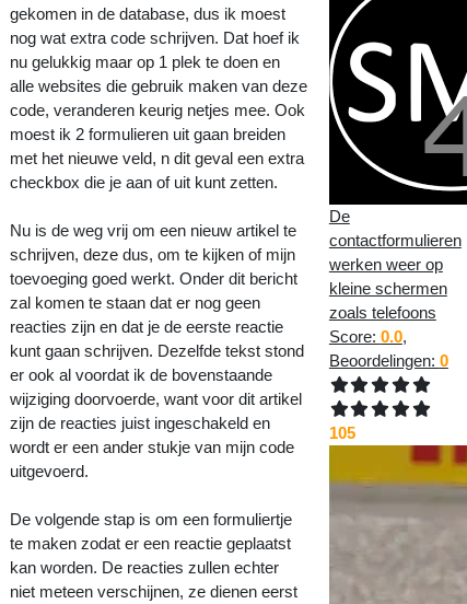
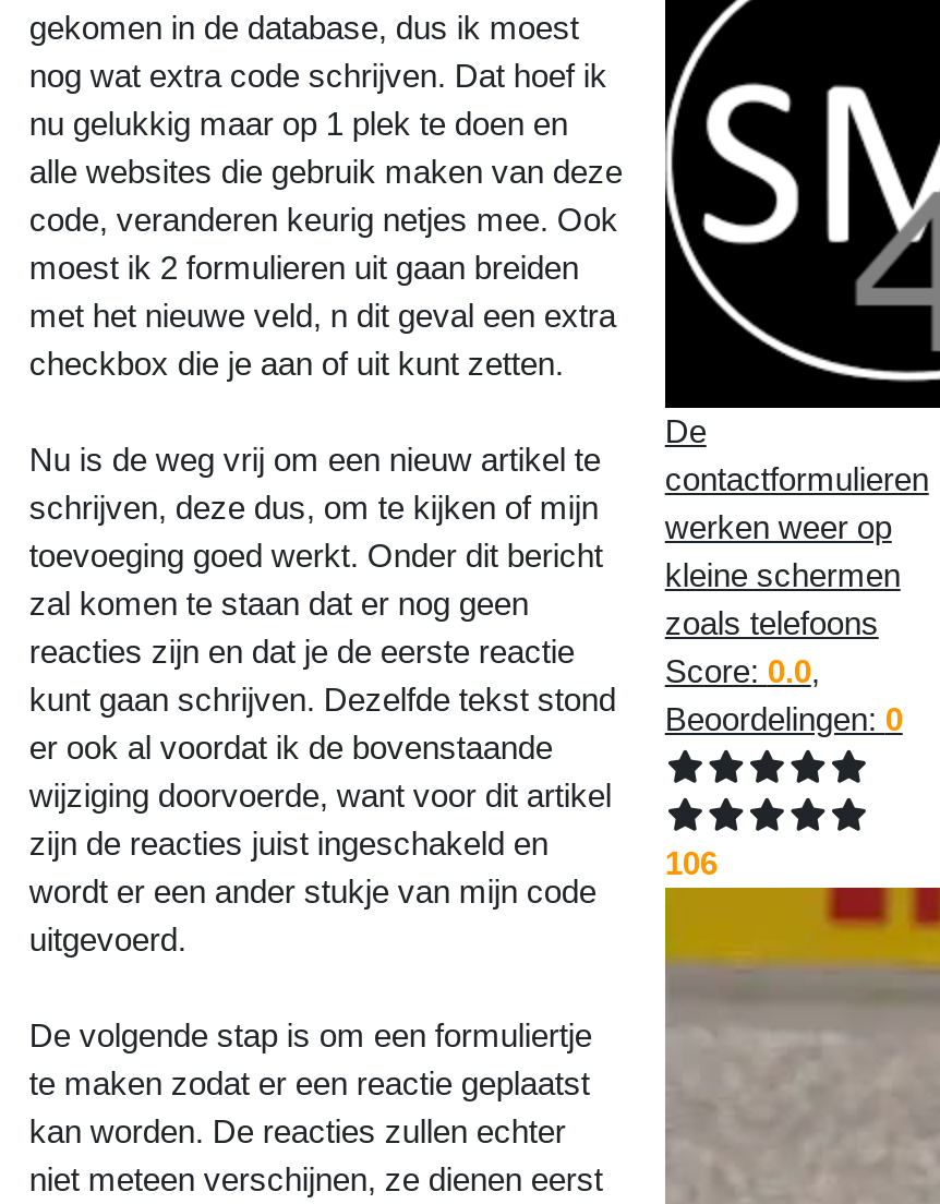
- 105
+ 106
